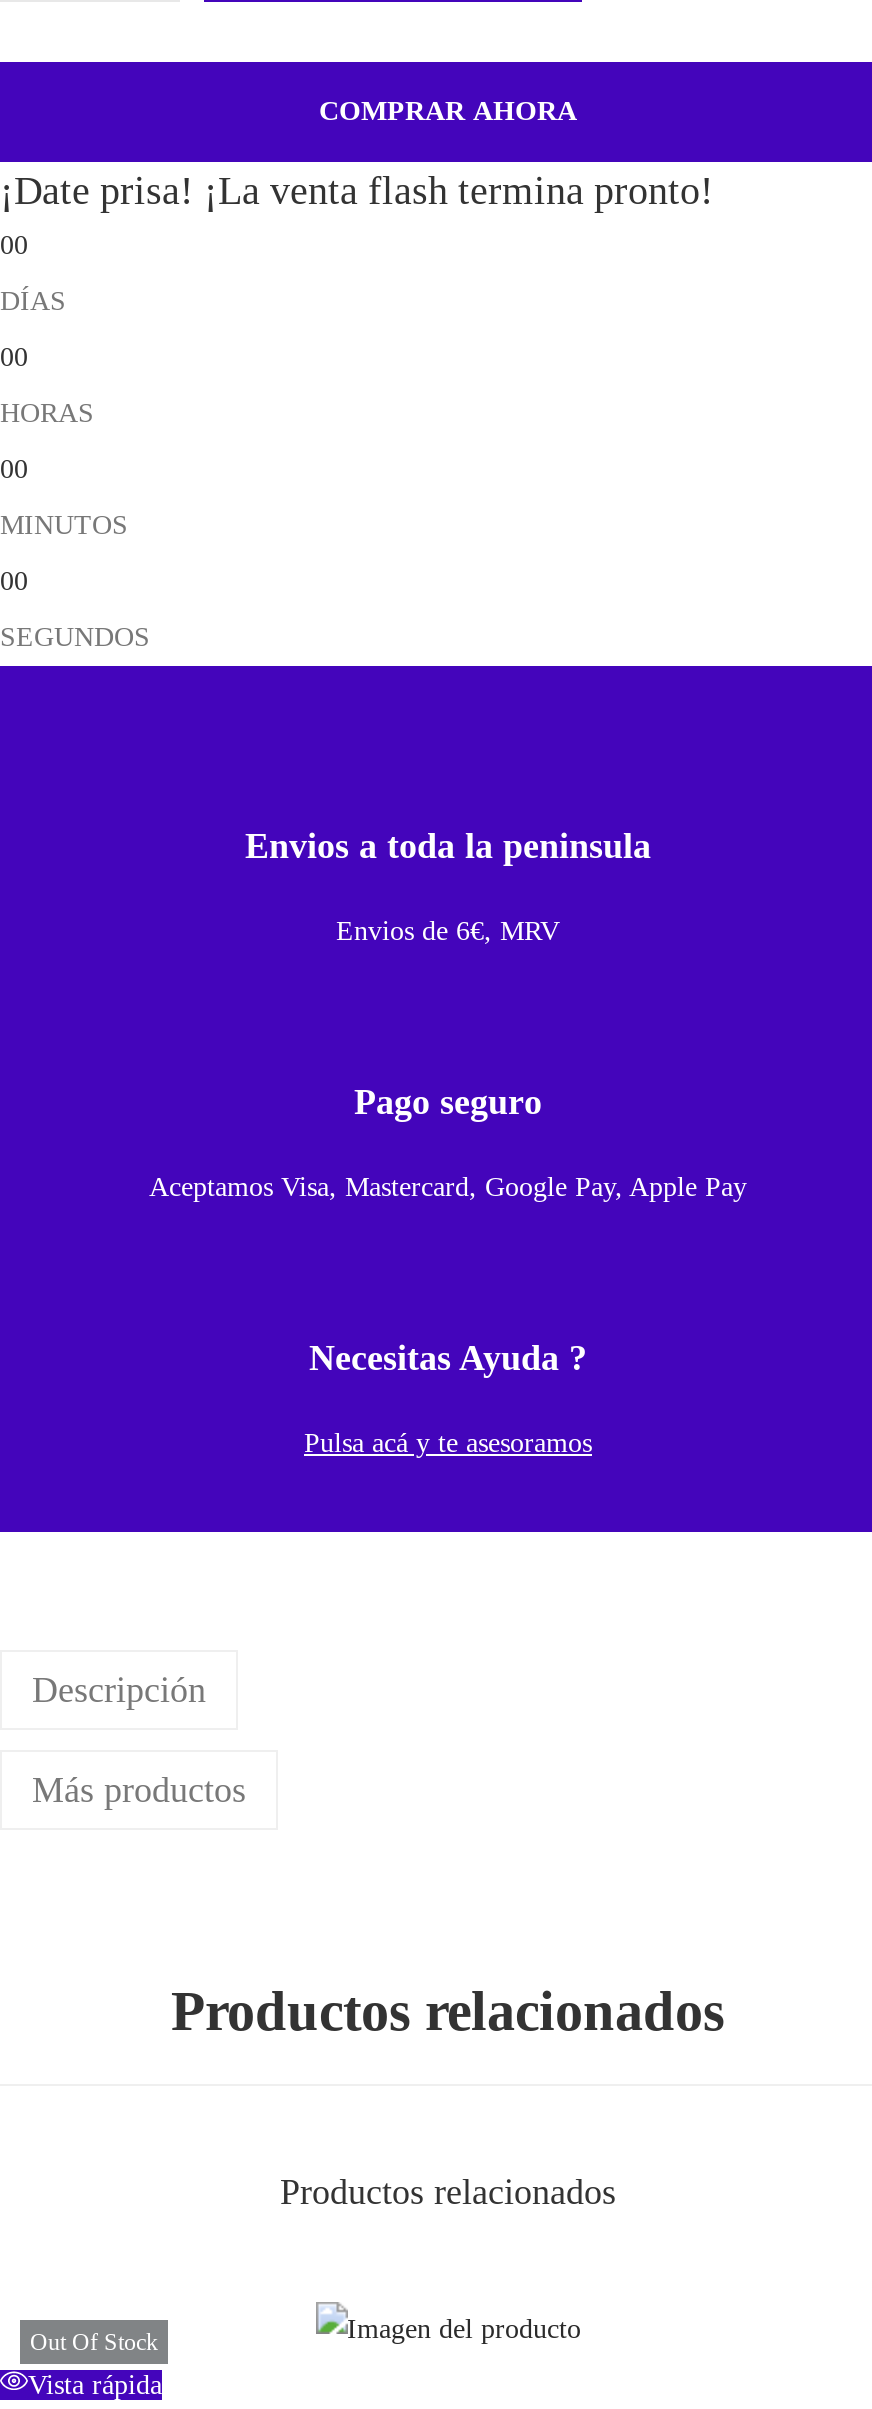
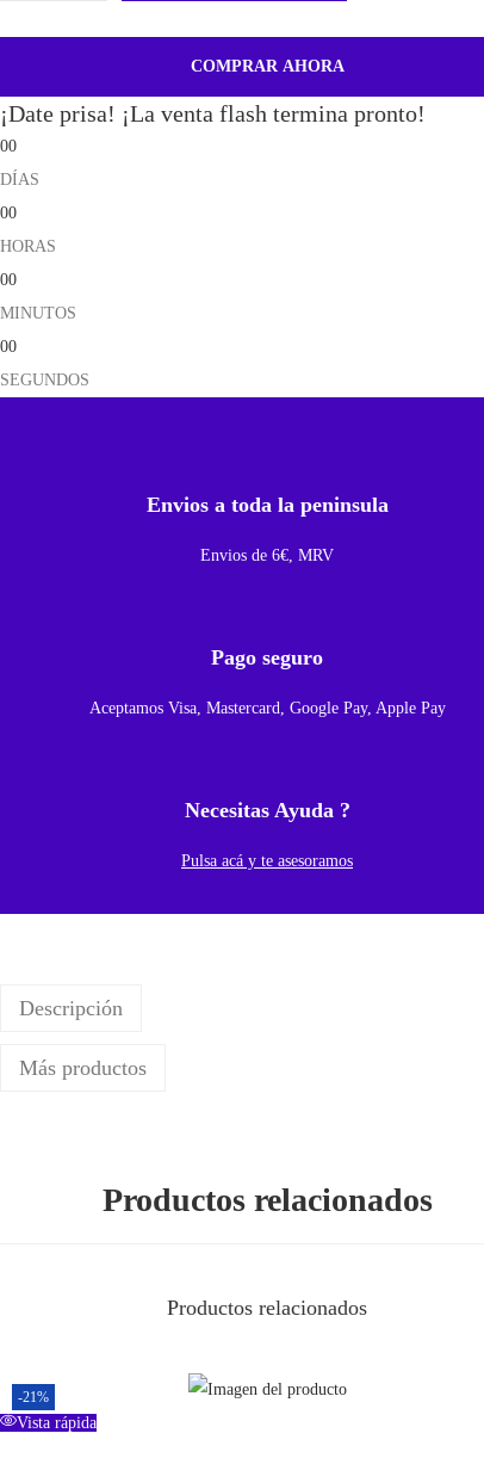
- Out Of Stock
+ -21%
